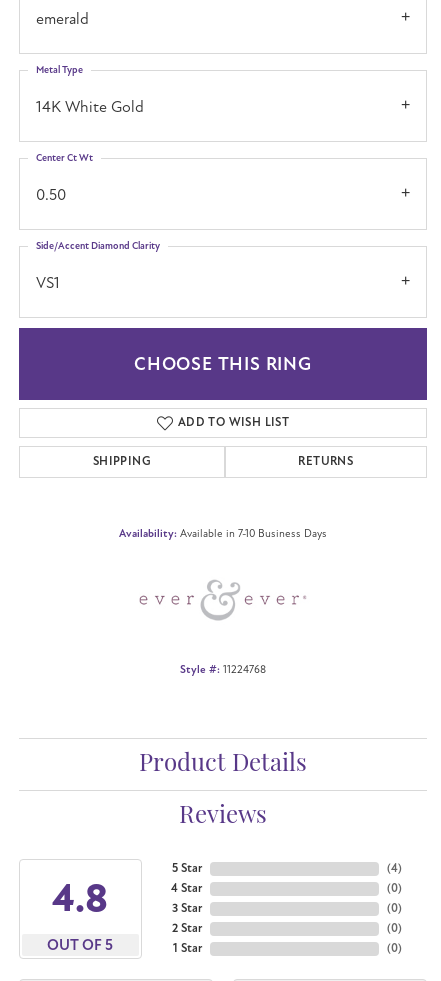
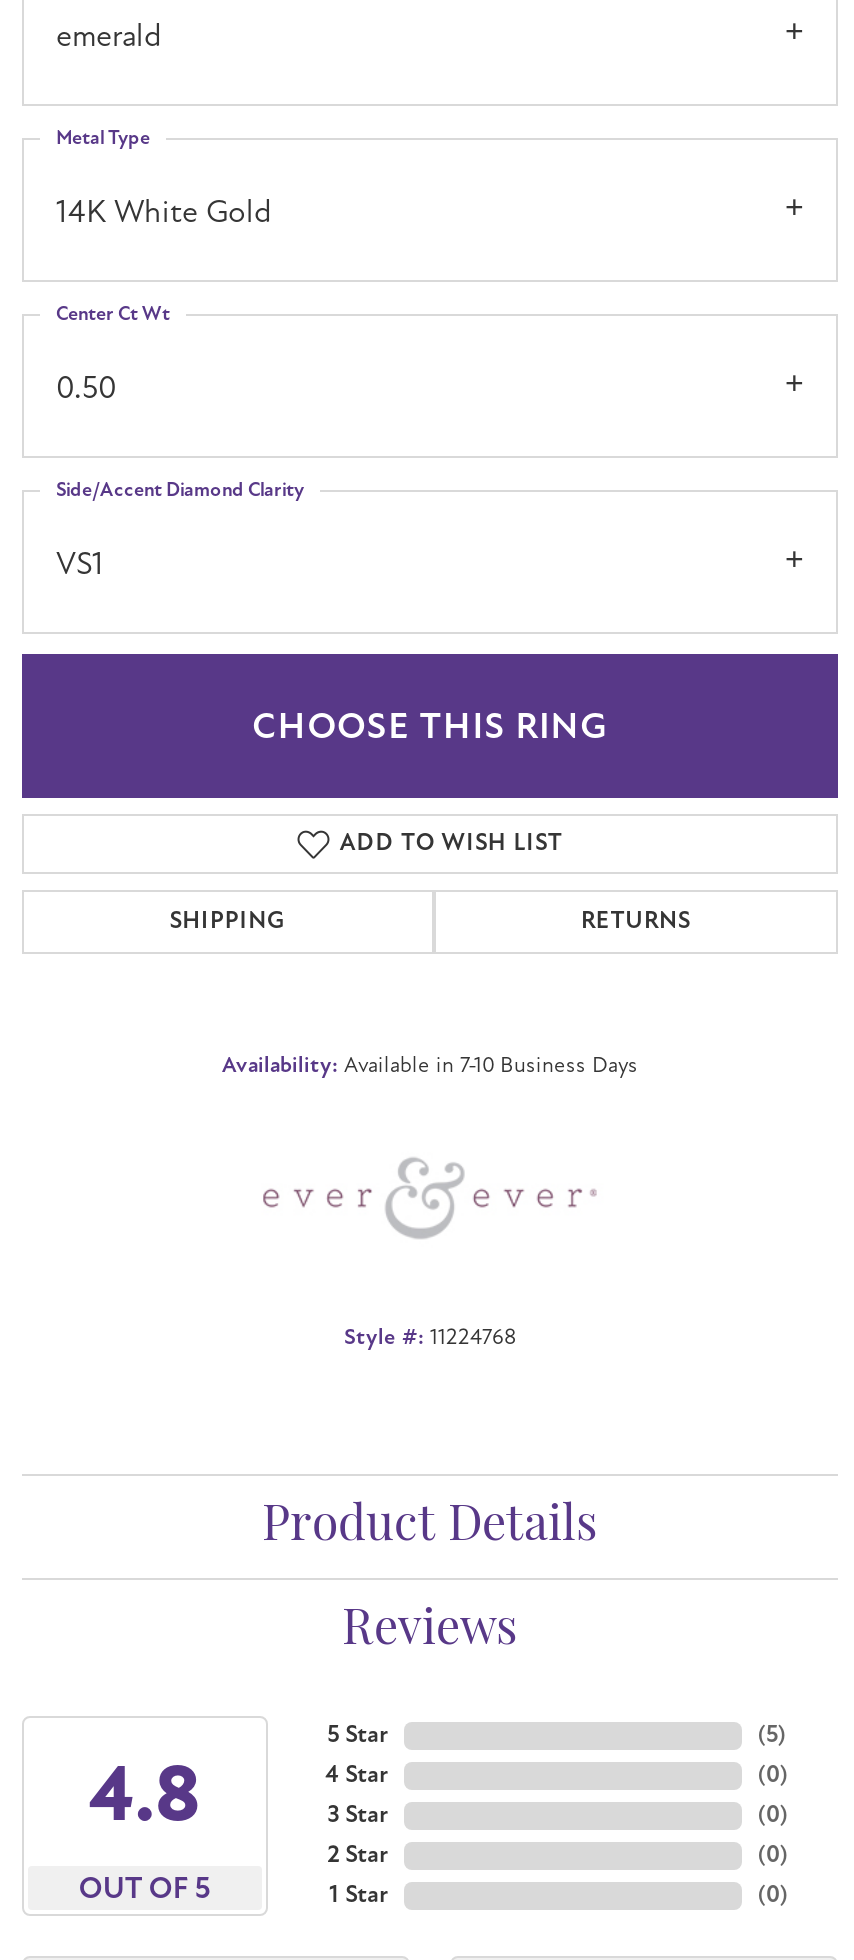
- (4)
+ (5)
